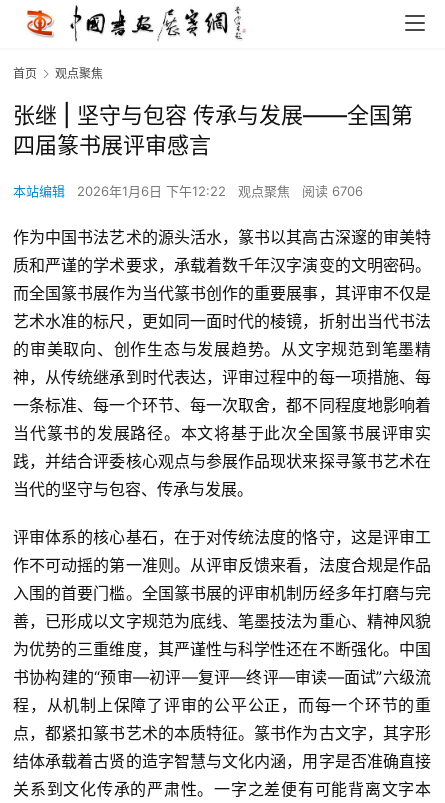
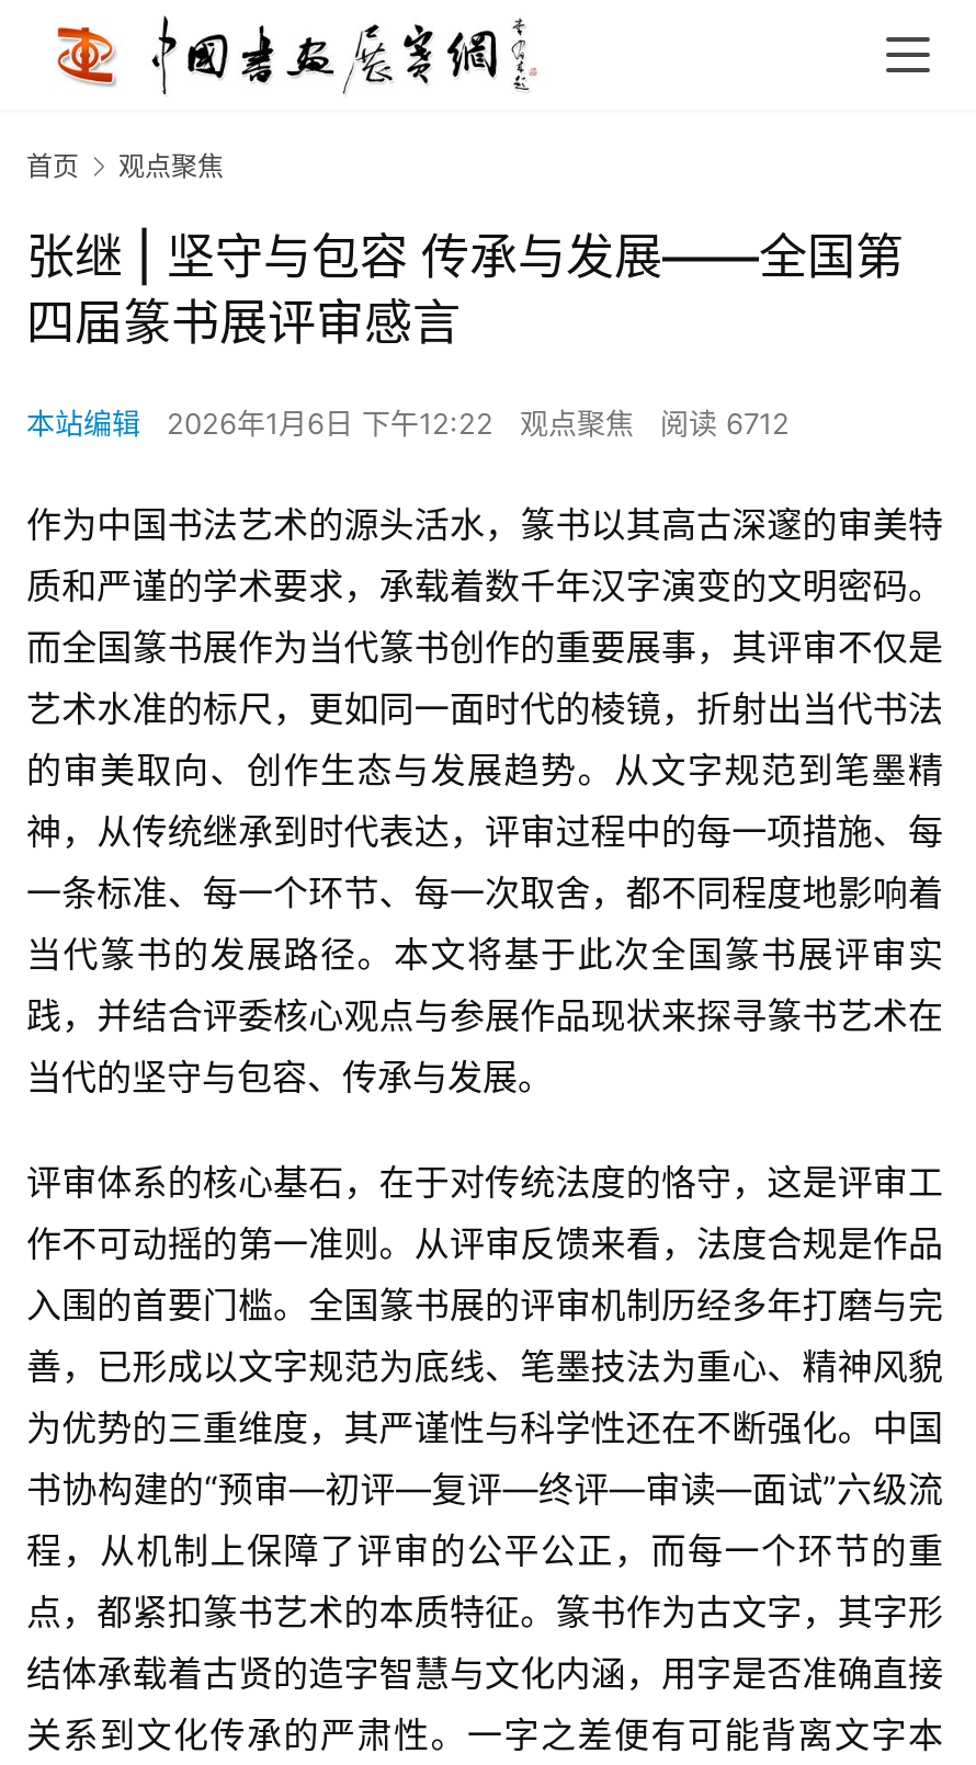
- 本站编辑 2026年1月6日 下午12:22 观点聚焦 阅读 6706
+ 本站编辑 2026年1月6日 下午12:22 观点聚焦 阅读 6712
